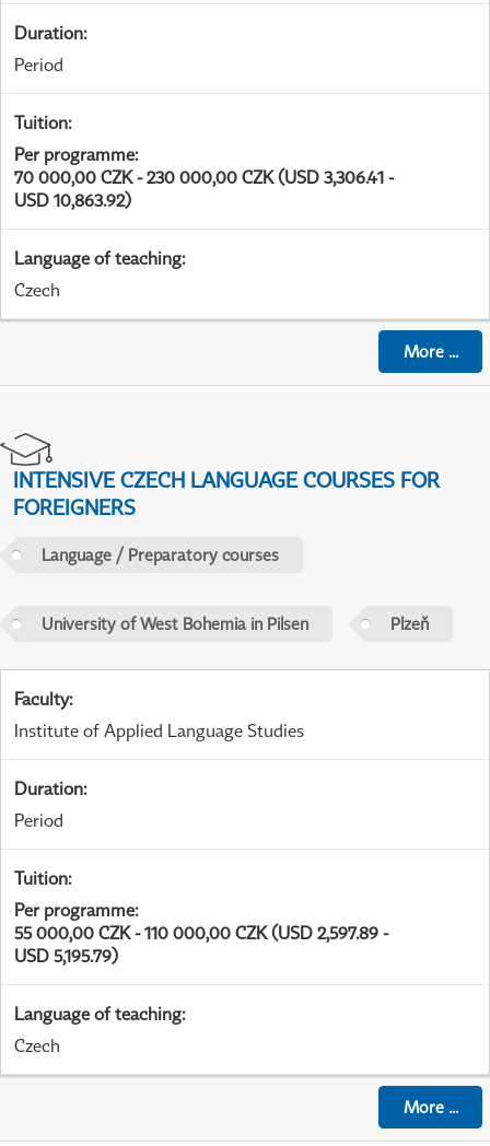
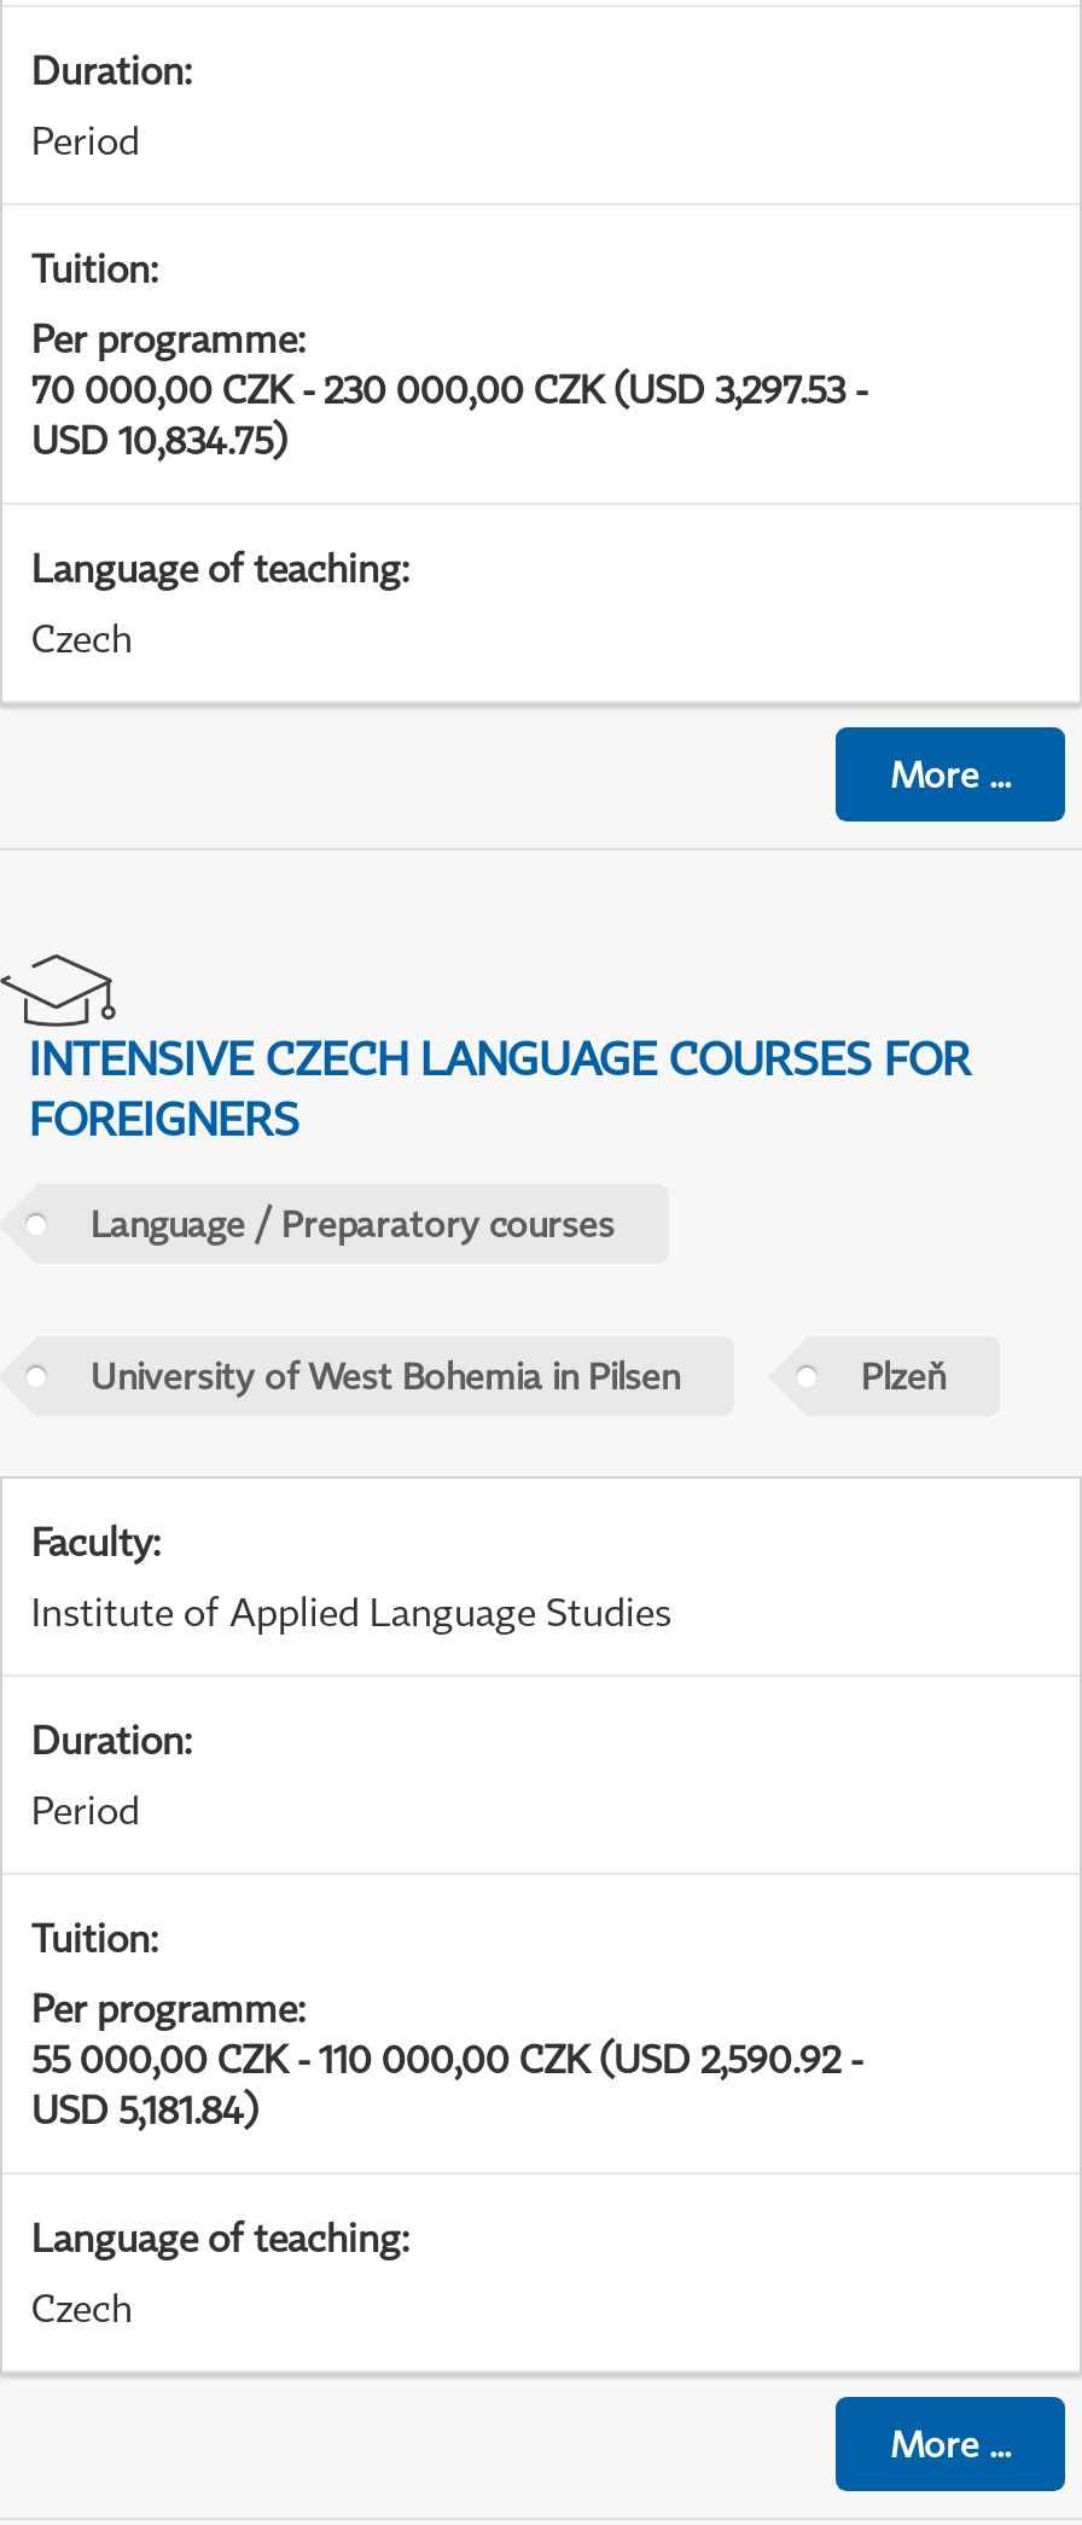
- 70 000,00 CZK - 230 000,00 CZK (USD 3,306.41 -
+ 70 000,00 CZK - 230 000,00 CZK (USD 3,297.53 -

- USD 10,863.92)
+ USD 10,834.75)

- 55 000,00 CZK - 110 000,00 CZK (USD 2,597.89 -
+ 55 000,00 CZK - 110 000,00 CZK (USD 2,590.92 -

- USD 5,195.79)
+ USD 5,181.84)
